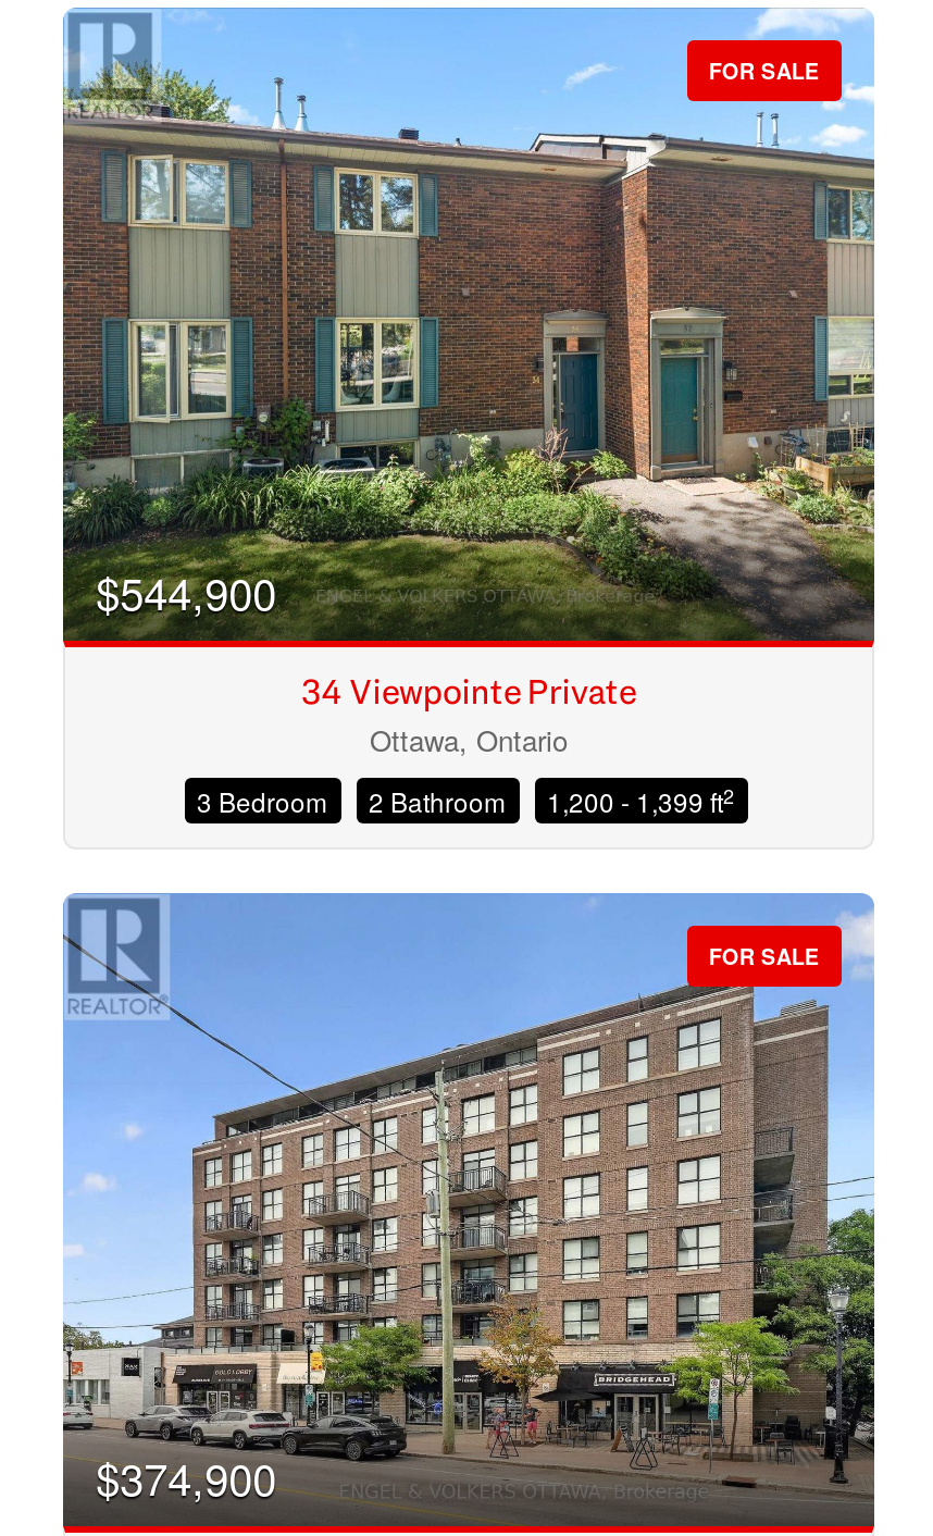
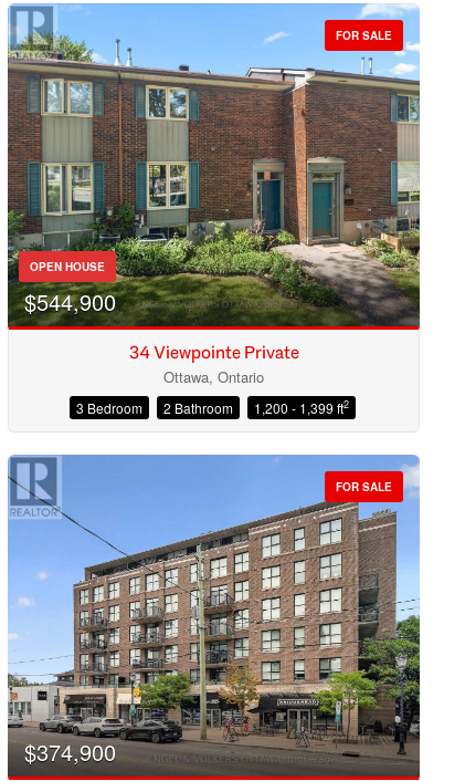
+ OPEN HOUSE
